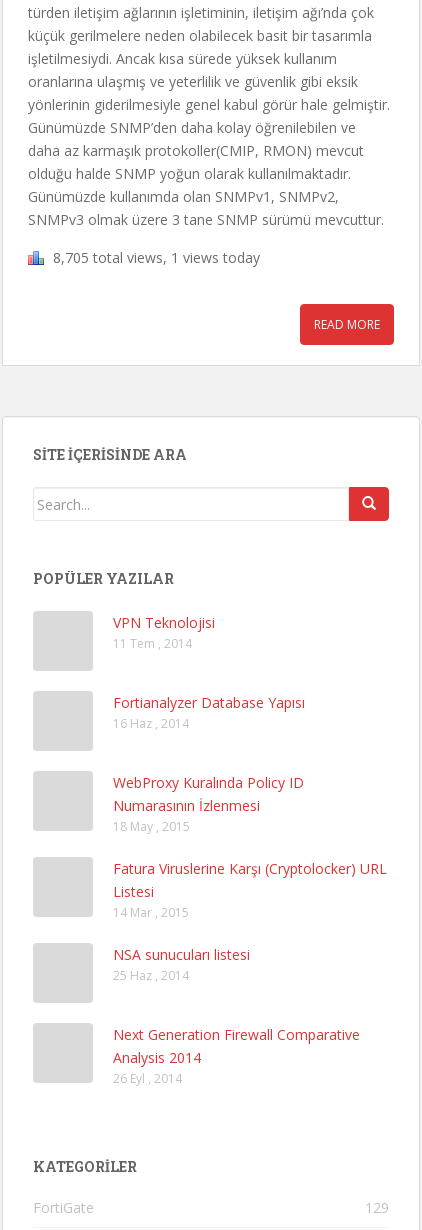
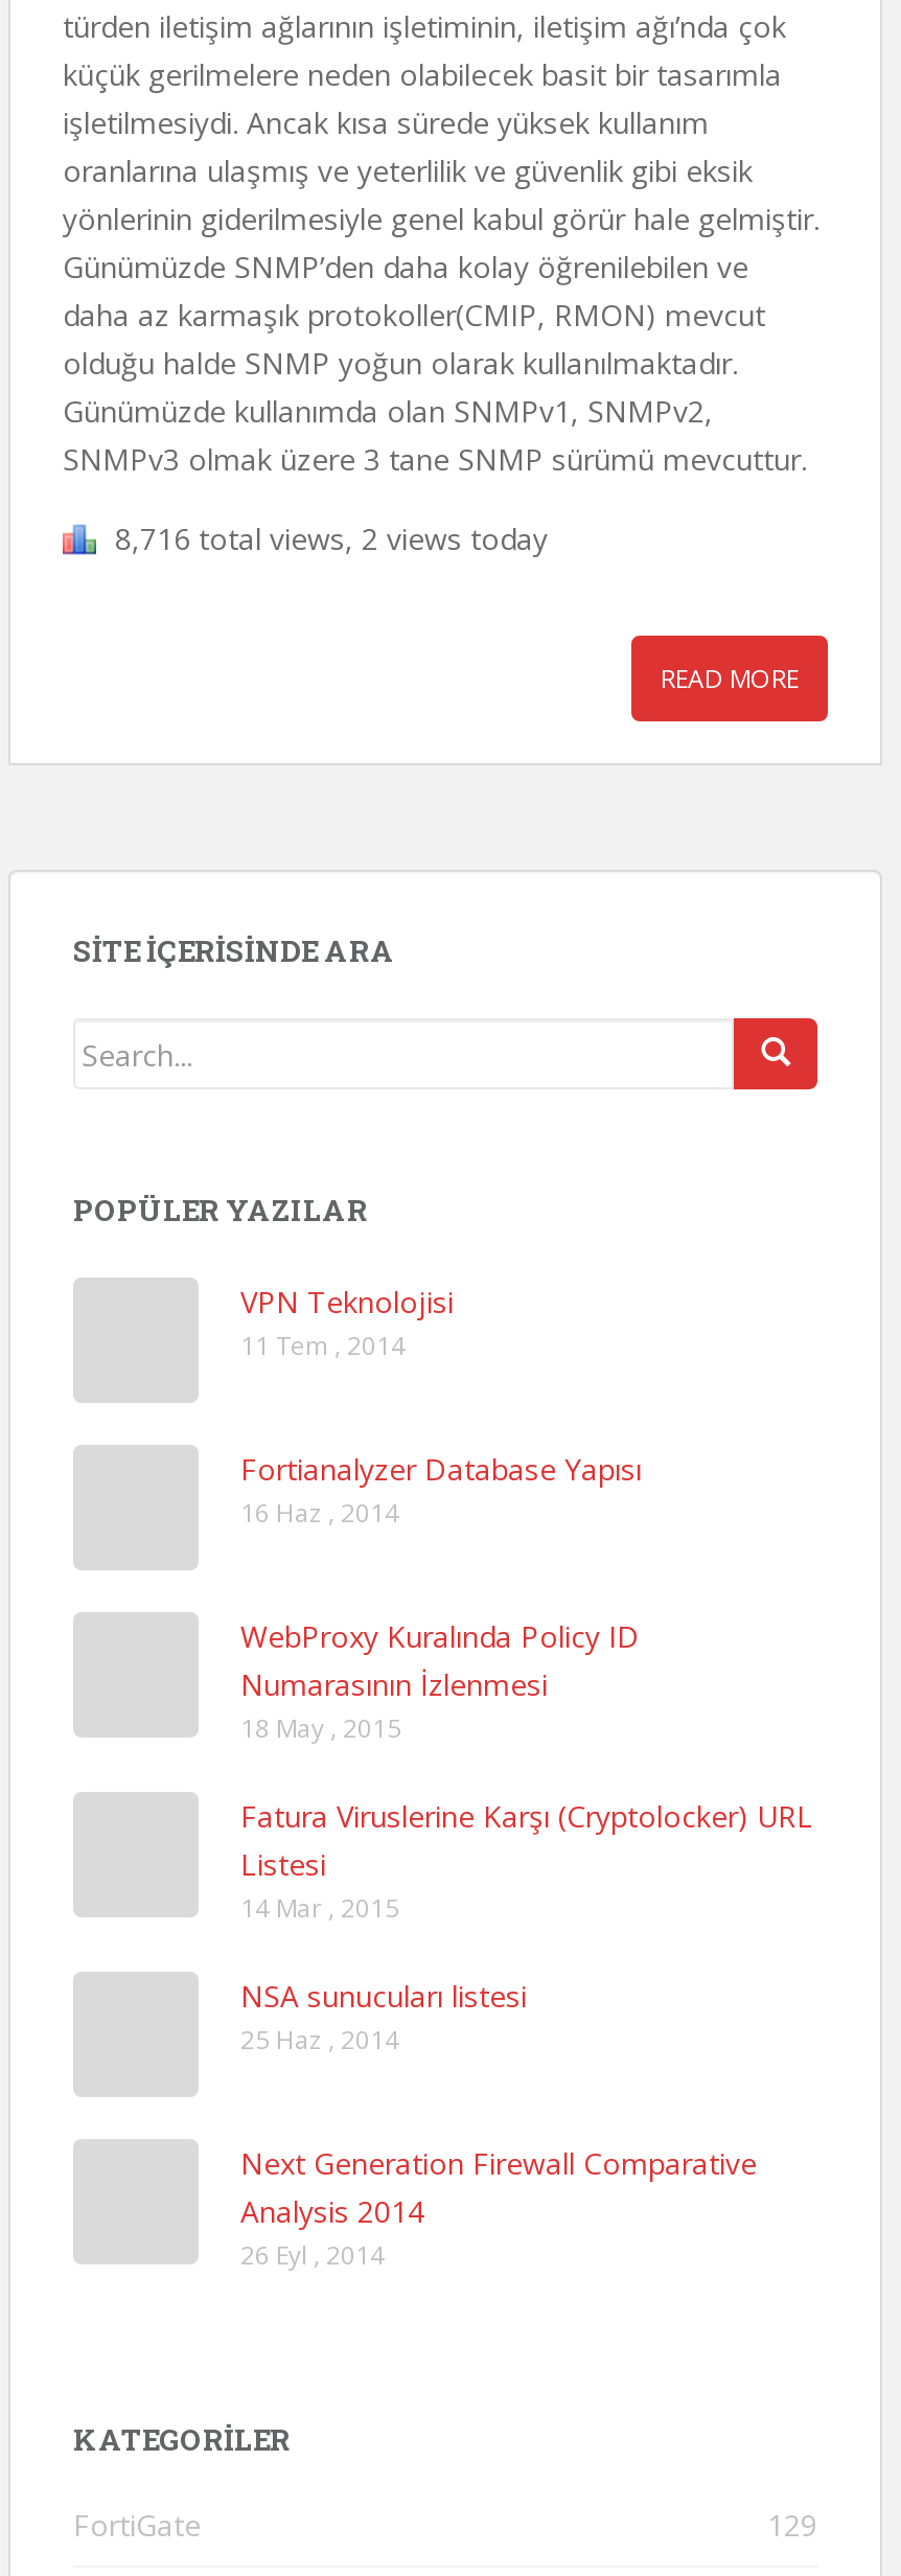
- 8,705 total views, 1 views today
+ 8,716 total views, 2 views today
